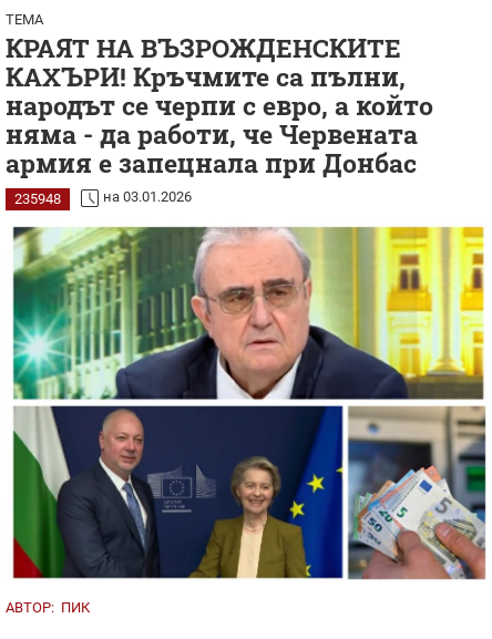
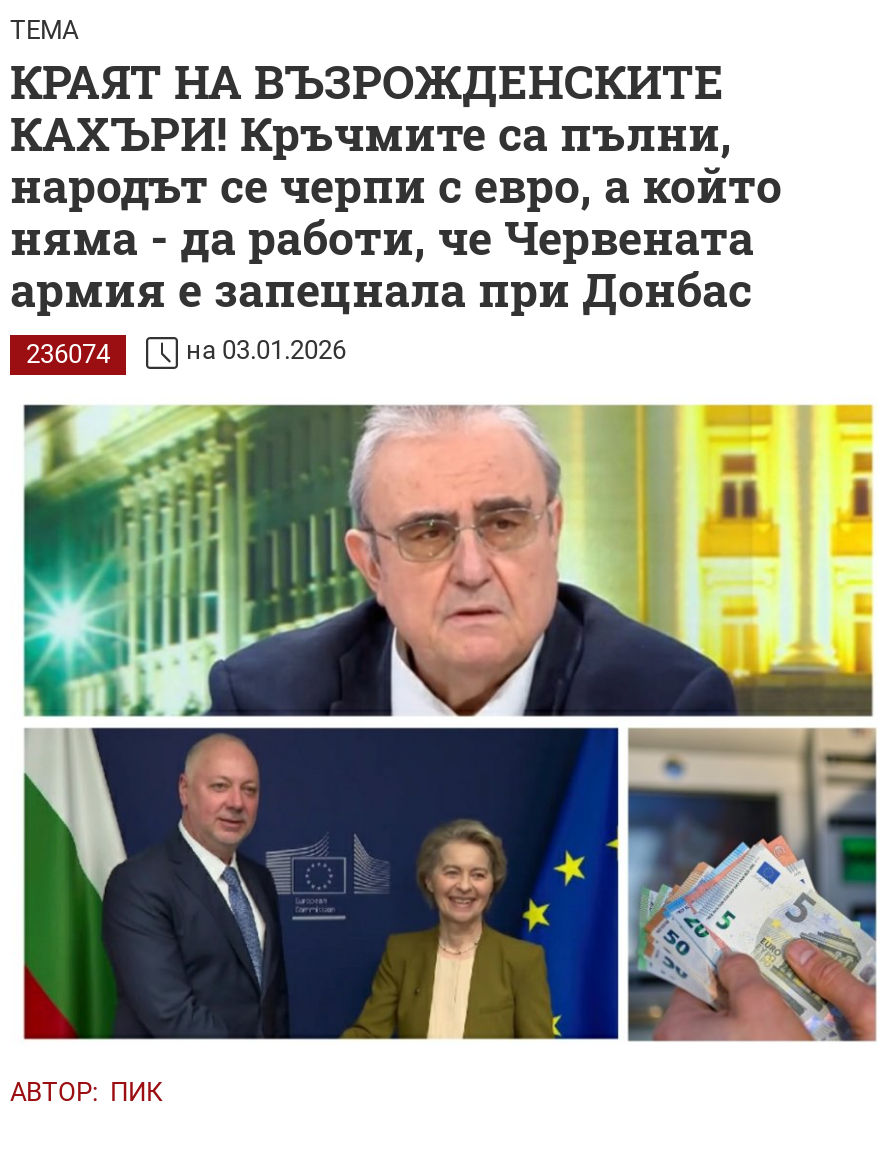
- 235948
+ 236074
